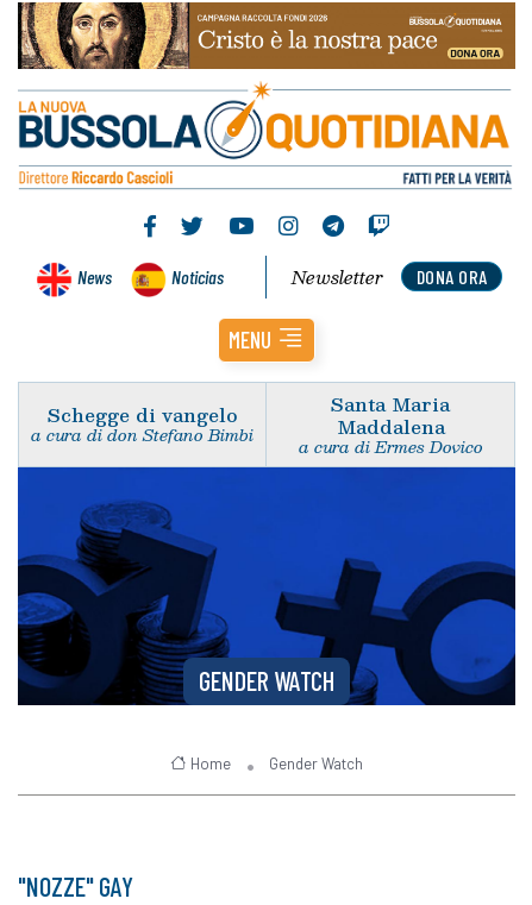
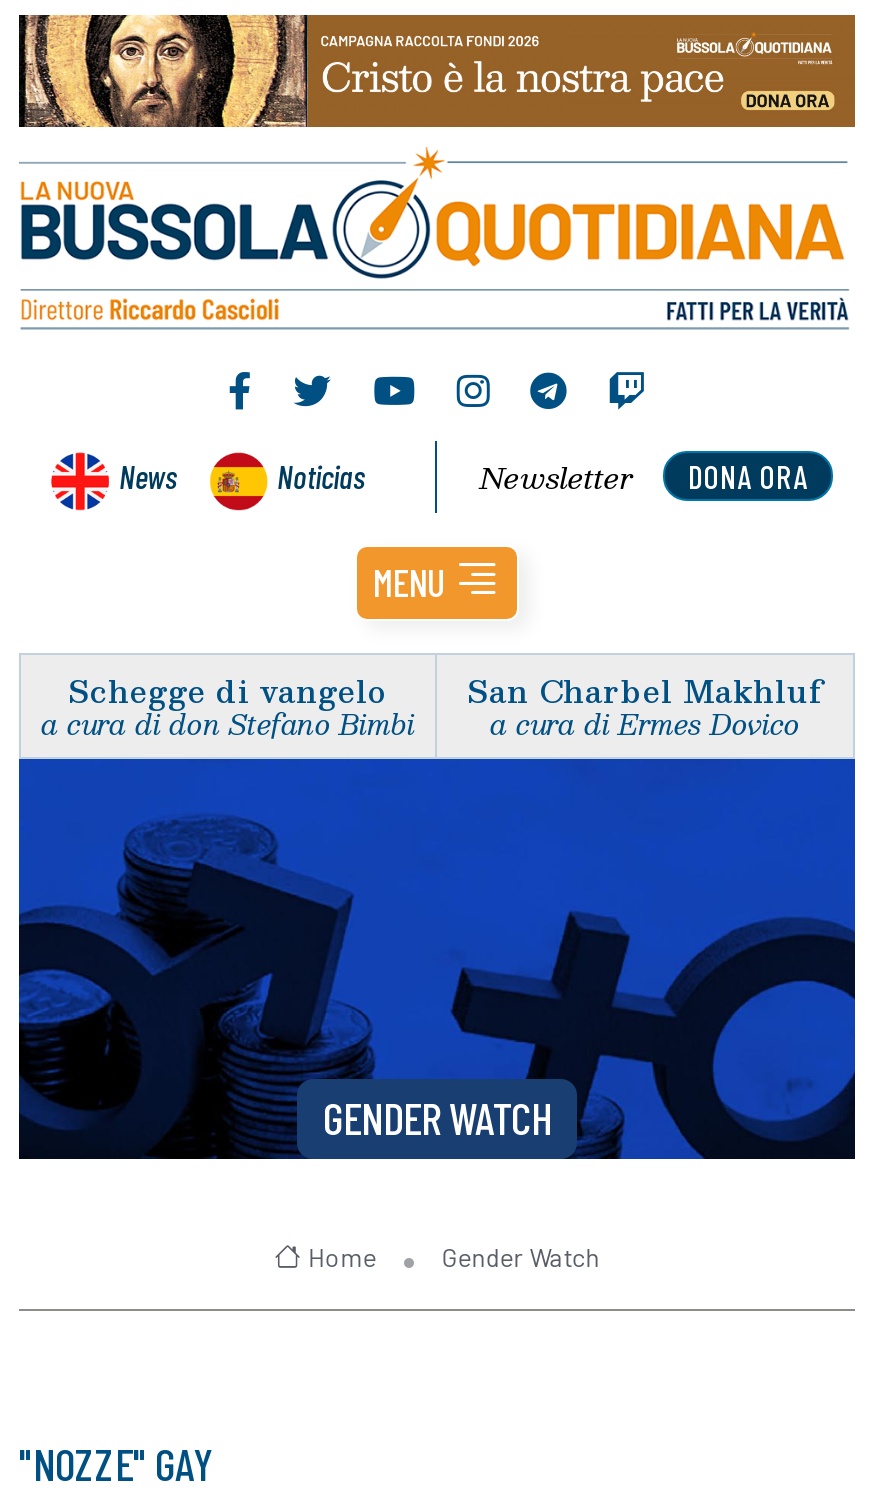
- Santa Maria
- Maddalena
+ San Charbel Makhluf
